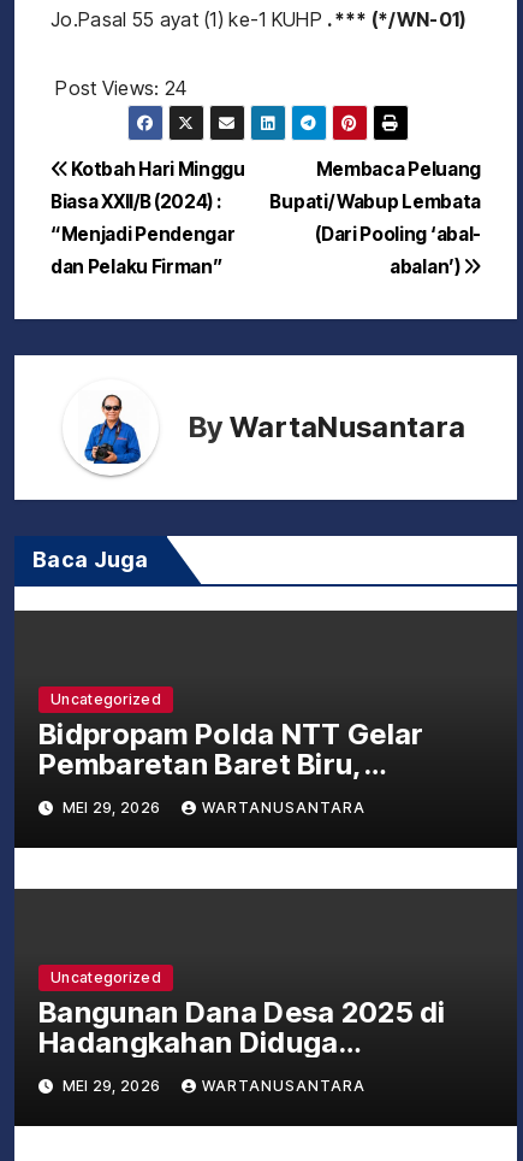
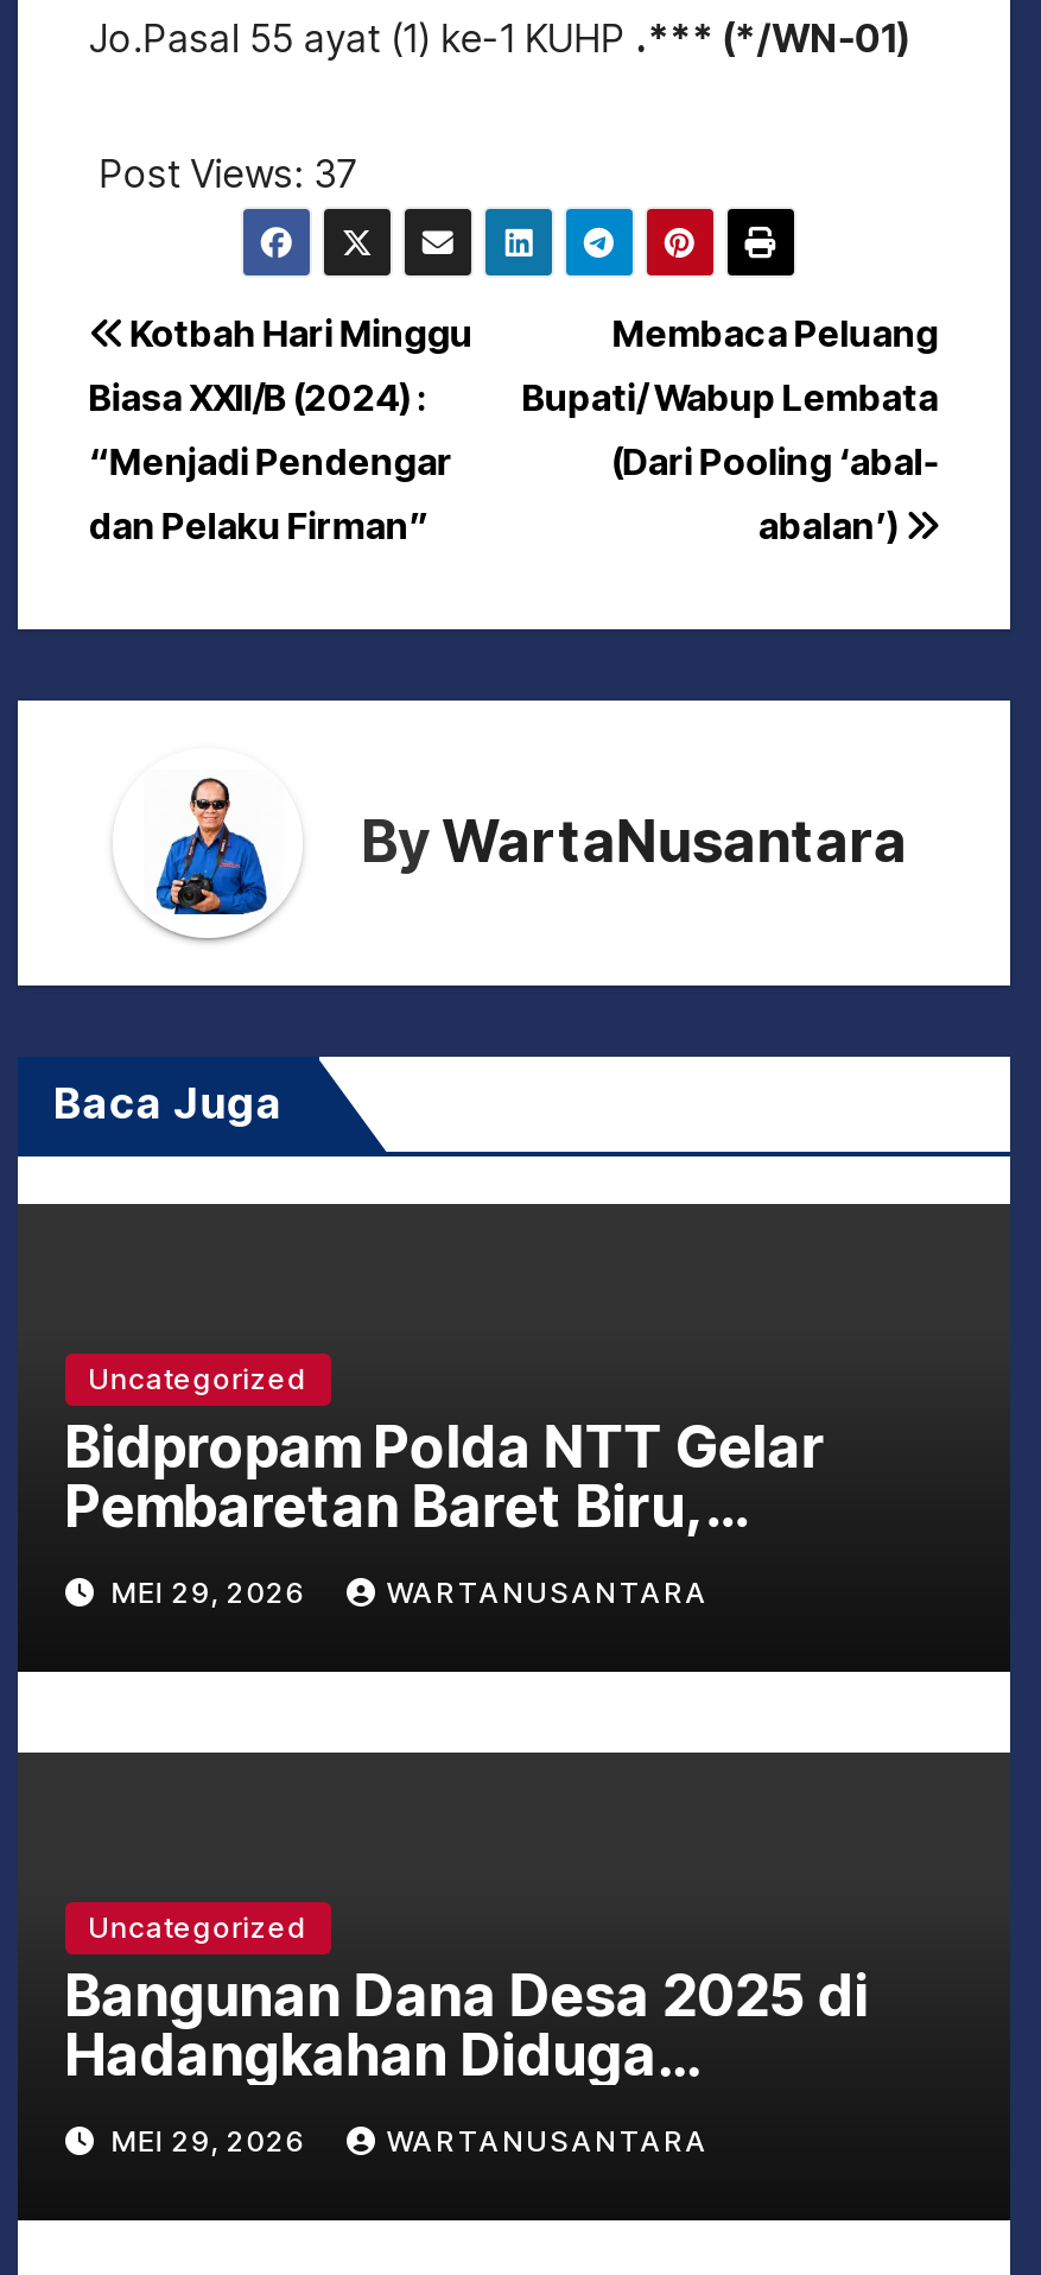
- Post Views: 24
+ Post Views: 37
